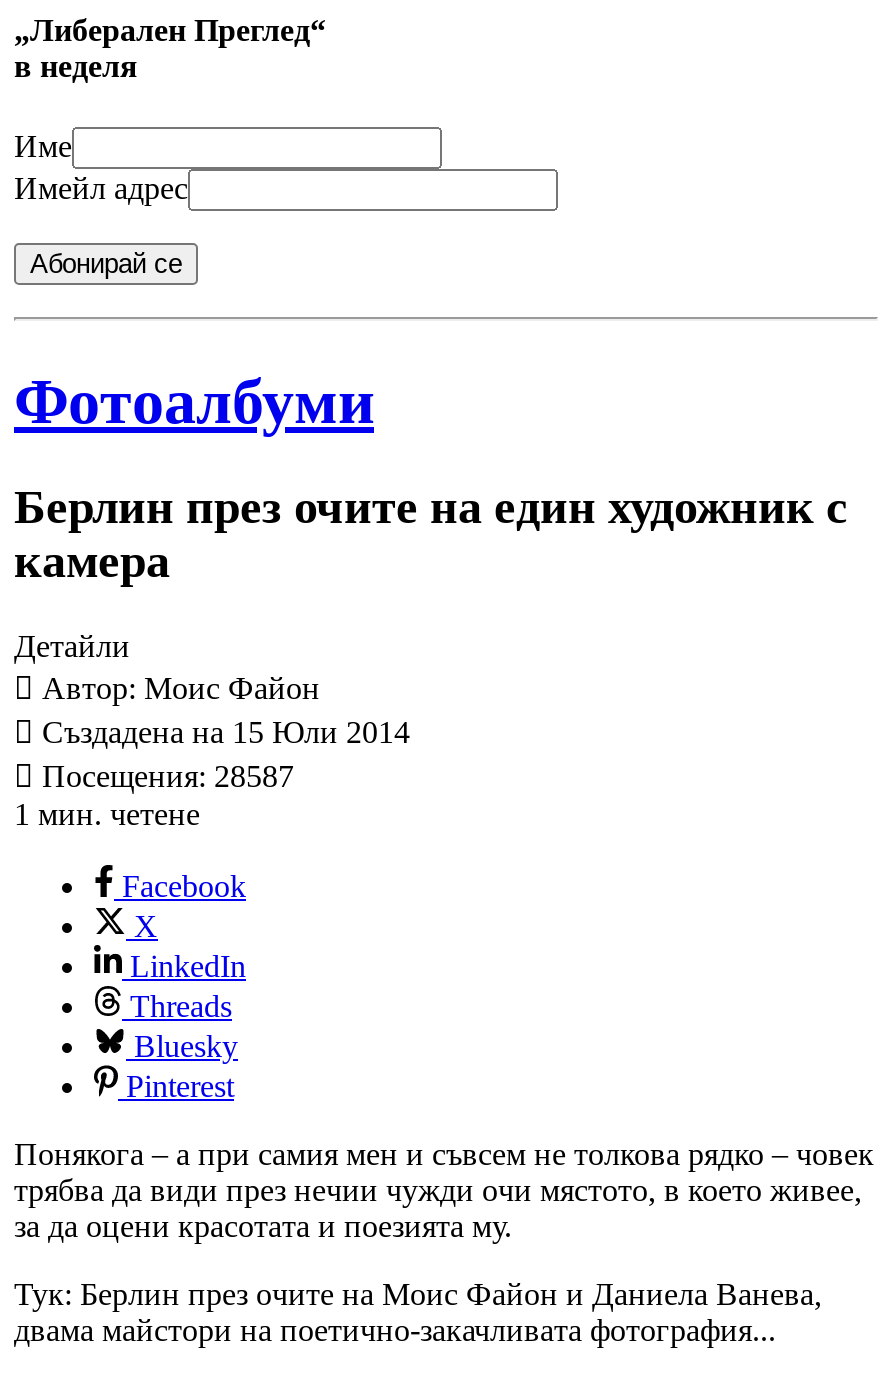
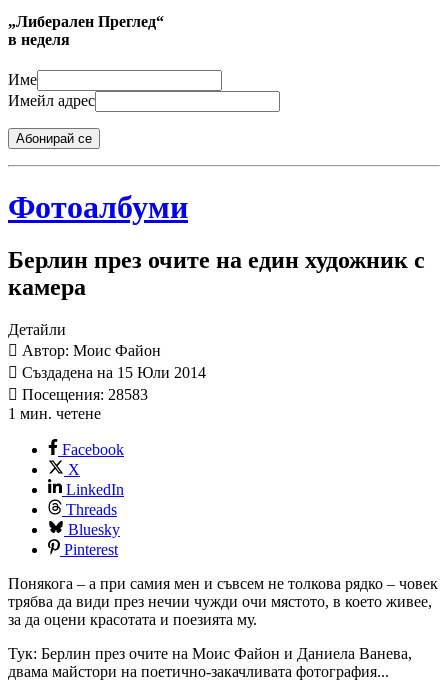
- Посещения: 28587
+ Посещения: 28583
